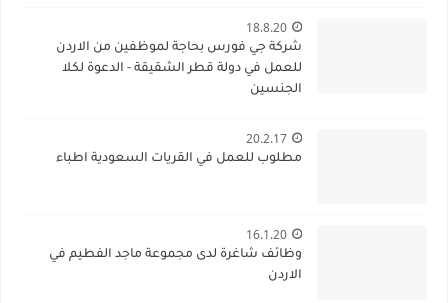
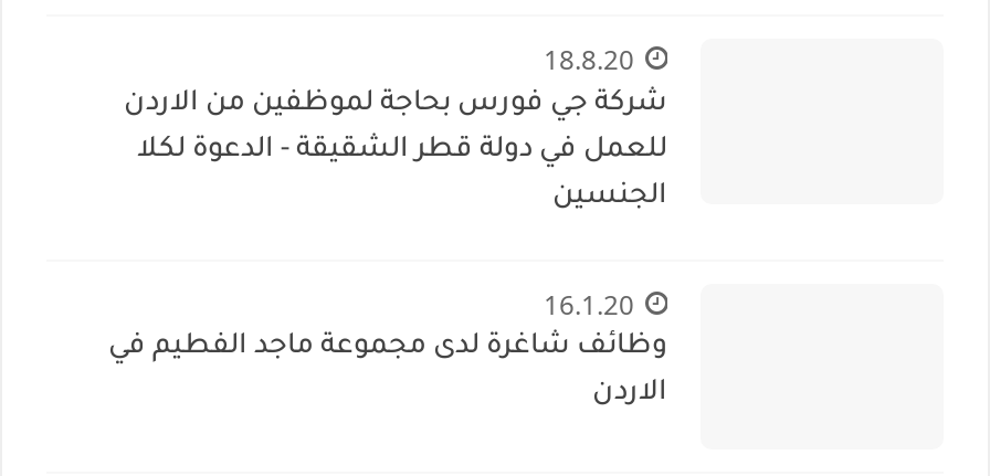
- 20.2.17
- مطلوب للعمل في القريات السعودية اطباء
